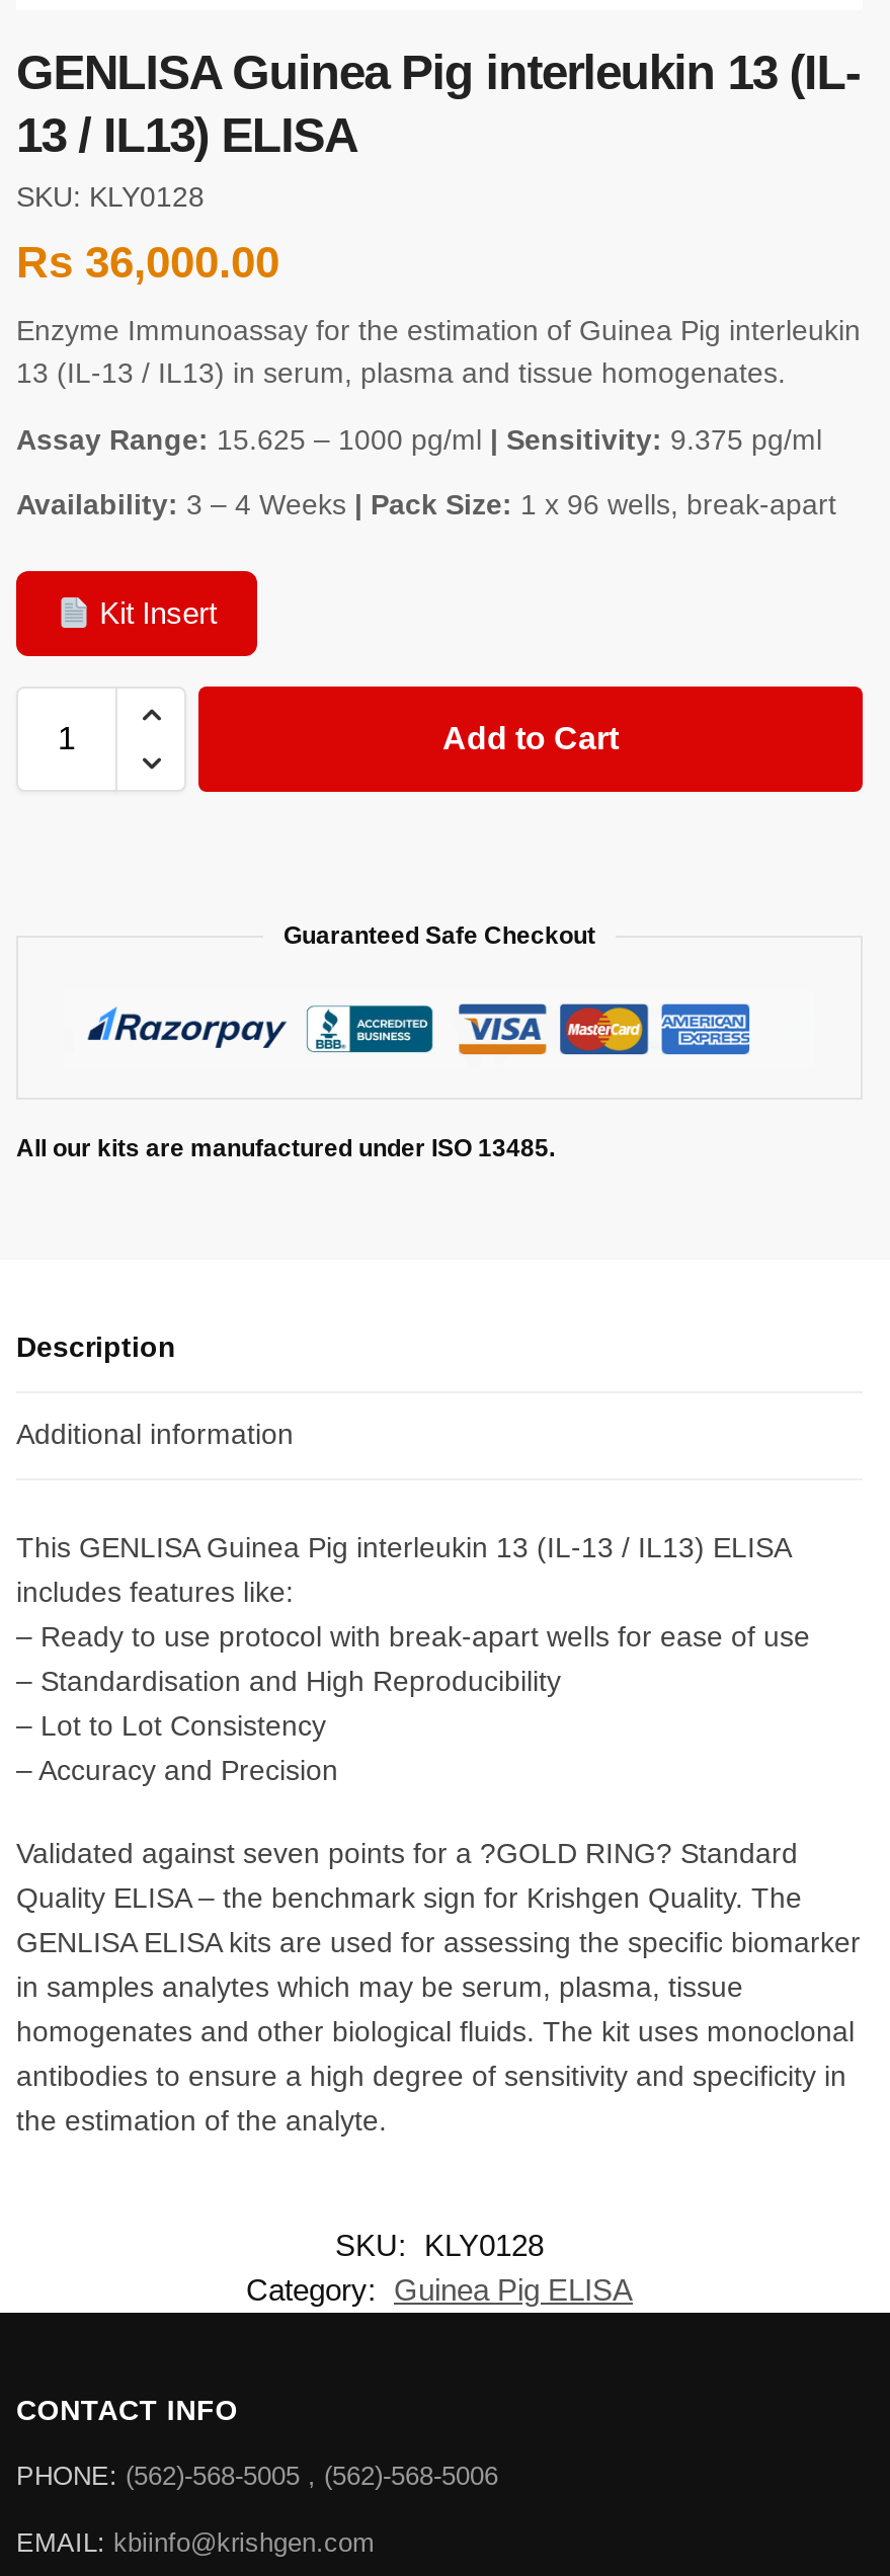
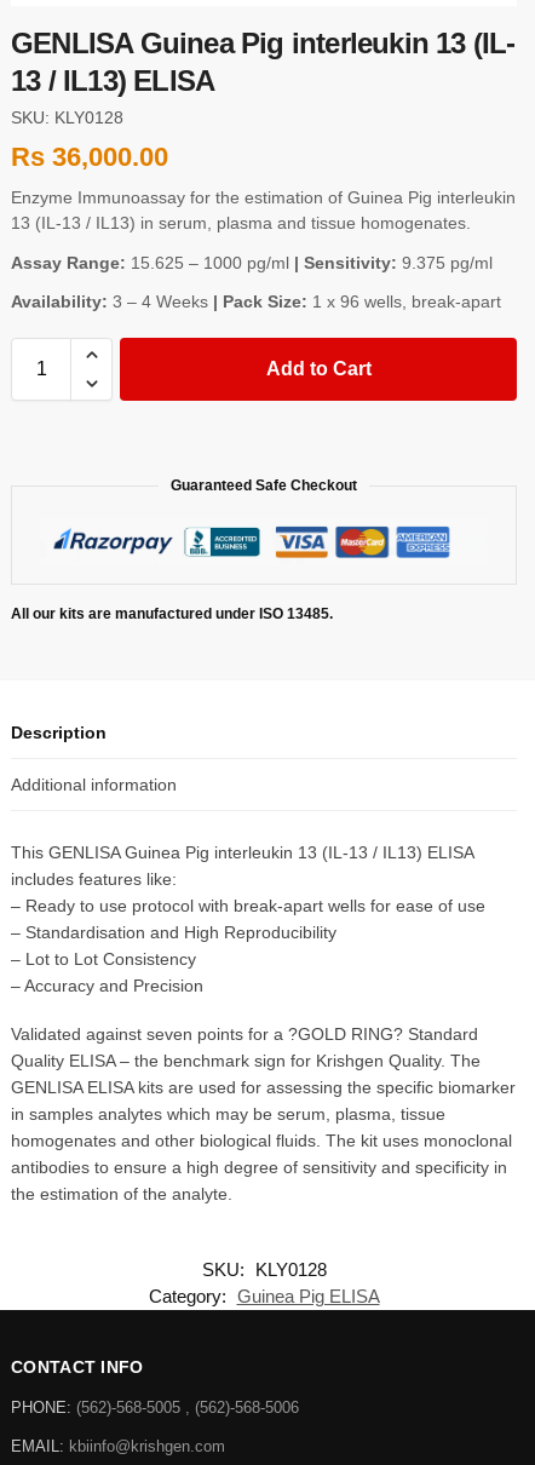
- Kit Insert
